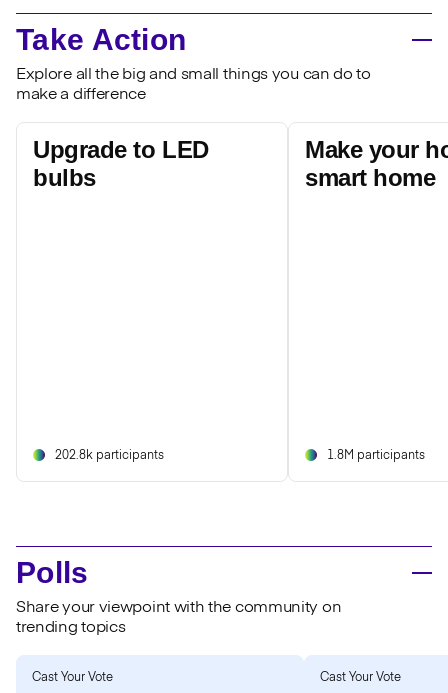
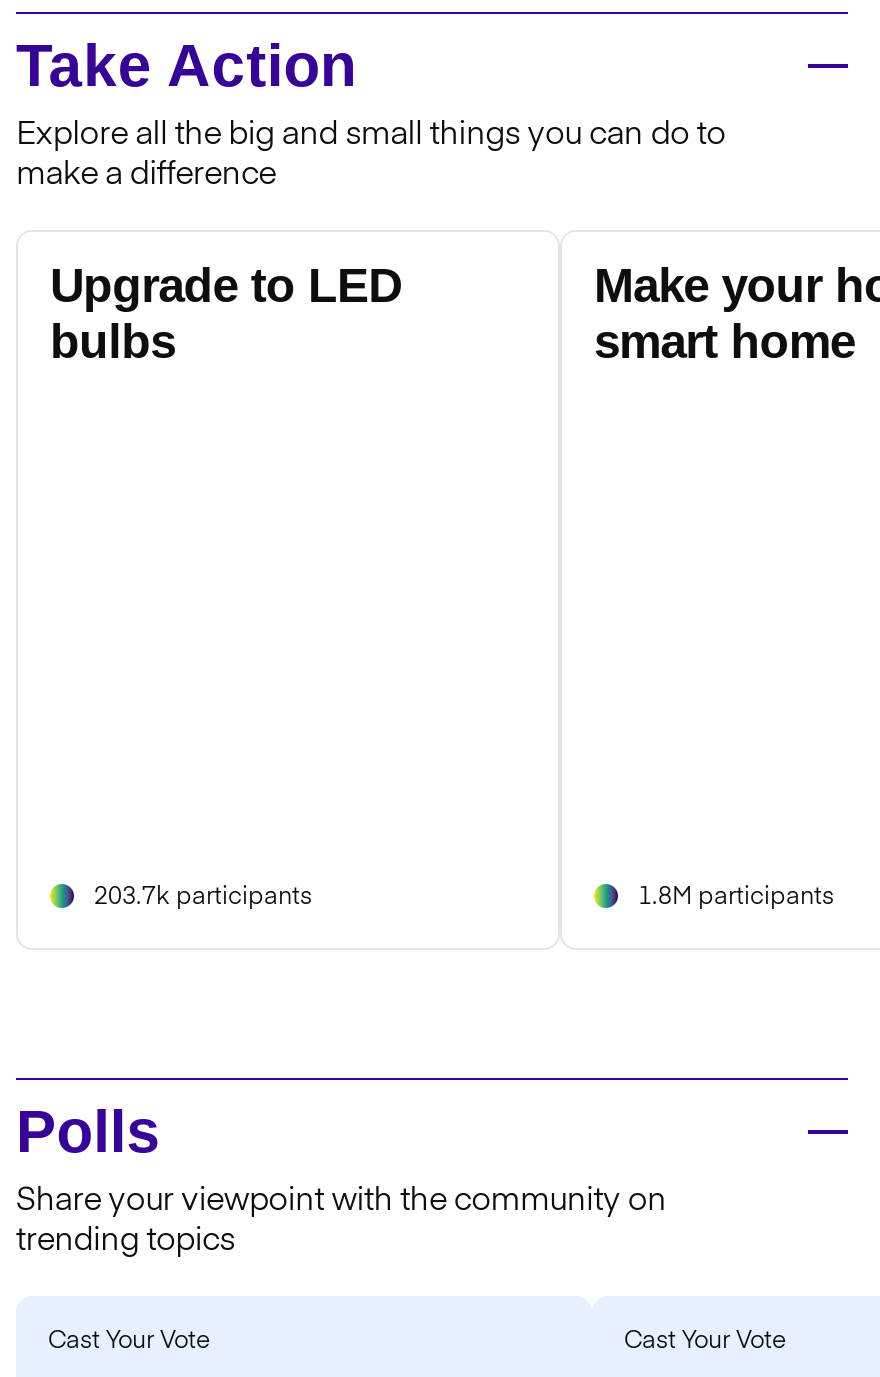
- 202.8k participants
+ 203.7k participants
